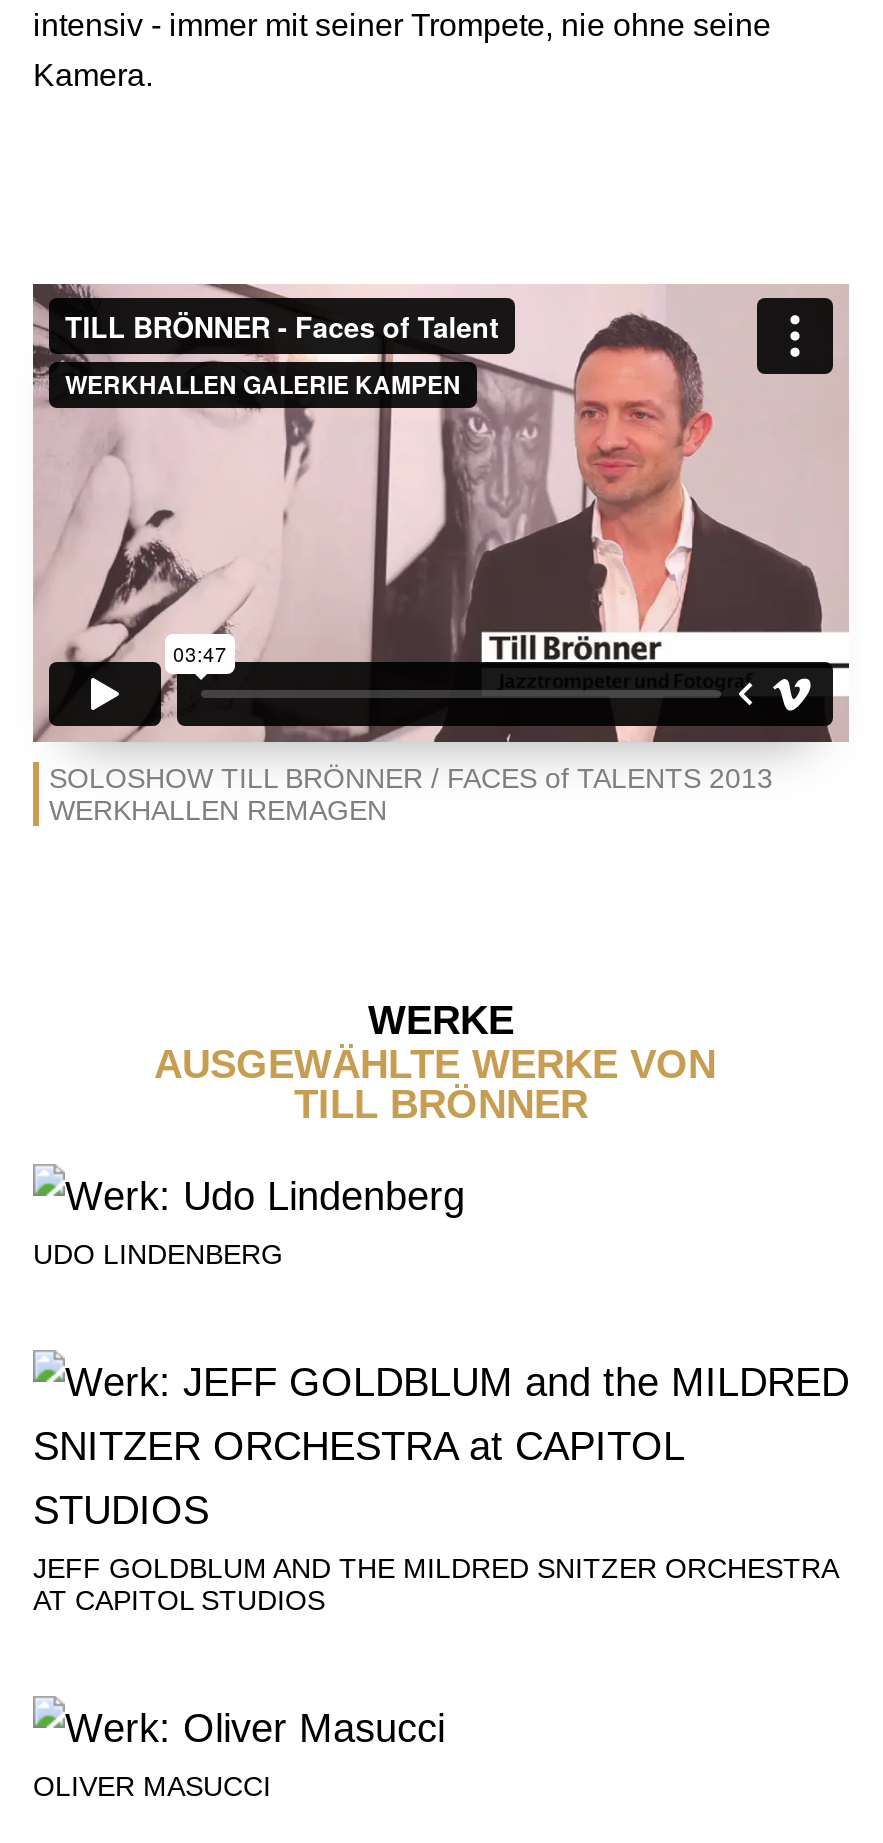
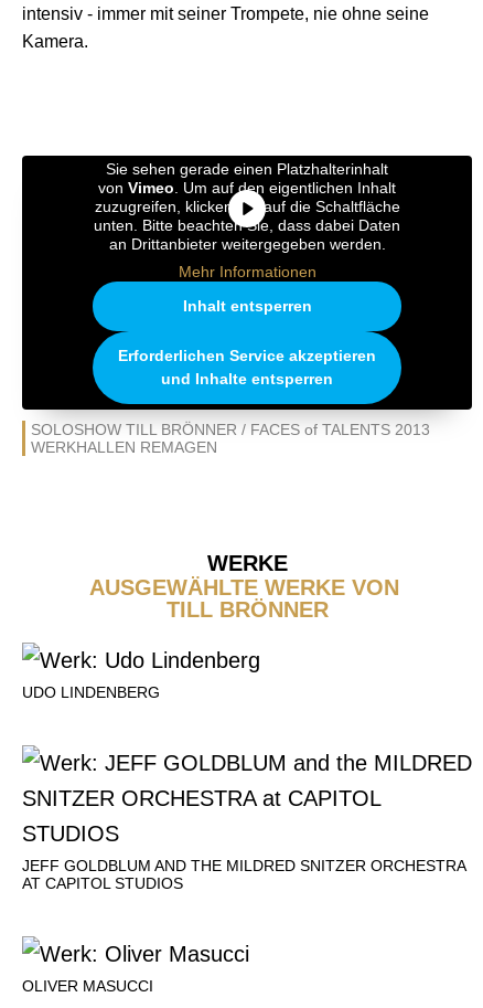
+ Sie sehen gerade einen Platzhalterinhalt
+ von Vimeo. Um auf den eigentlichen Inhalt
+ zuzugreifen, klicken Sie auf die Schaltfläche
+ unten. Bitte beachten Sie, dass dabei Daten
+ an Drittanbieter weitergegeben werden.
+ Mehr Informationen
+ Inhalt entsperren
+ Erforderlichen Service akzeptieren
+ und Inhalte entsperren

- [image]
+ [image]
